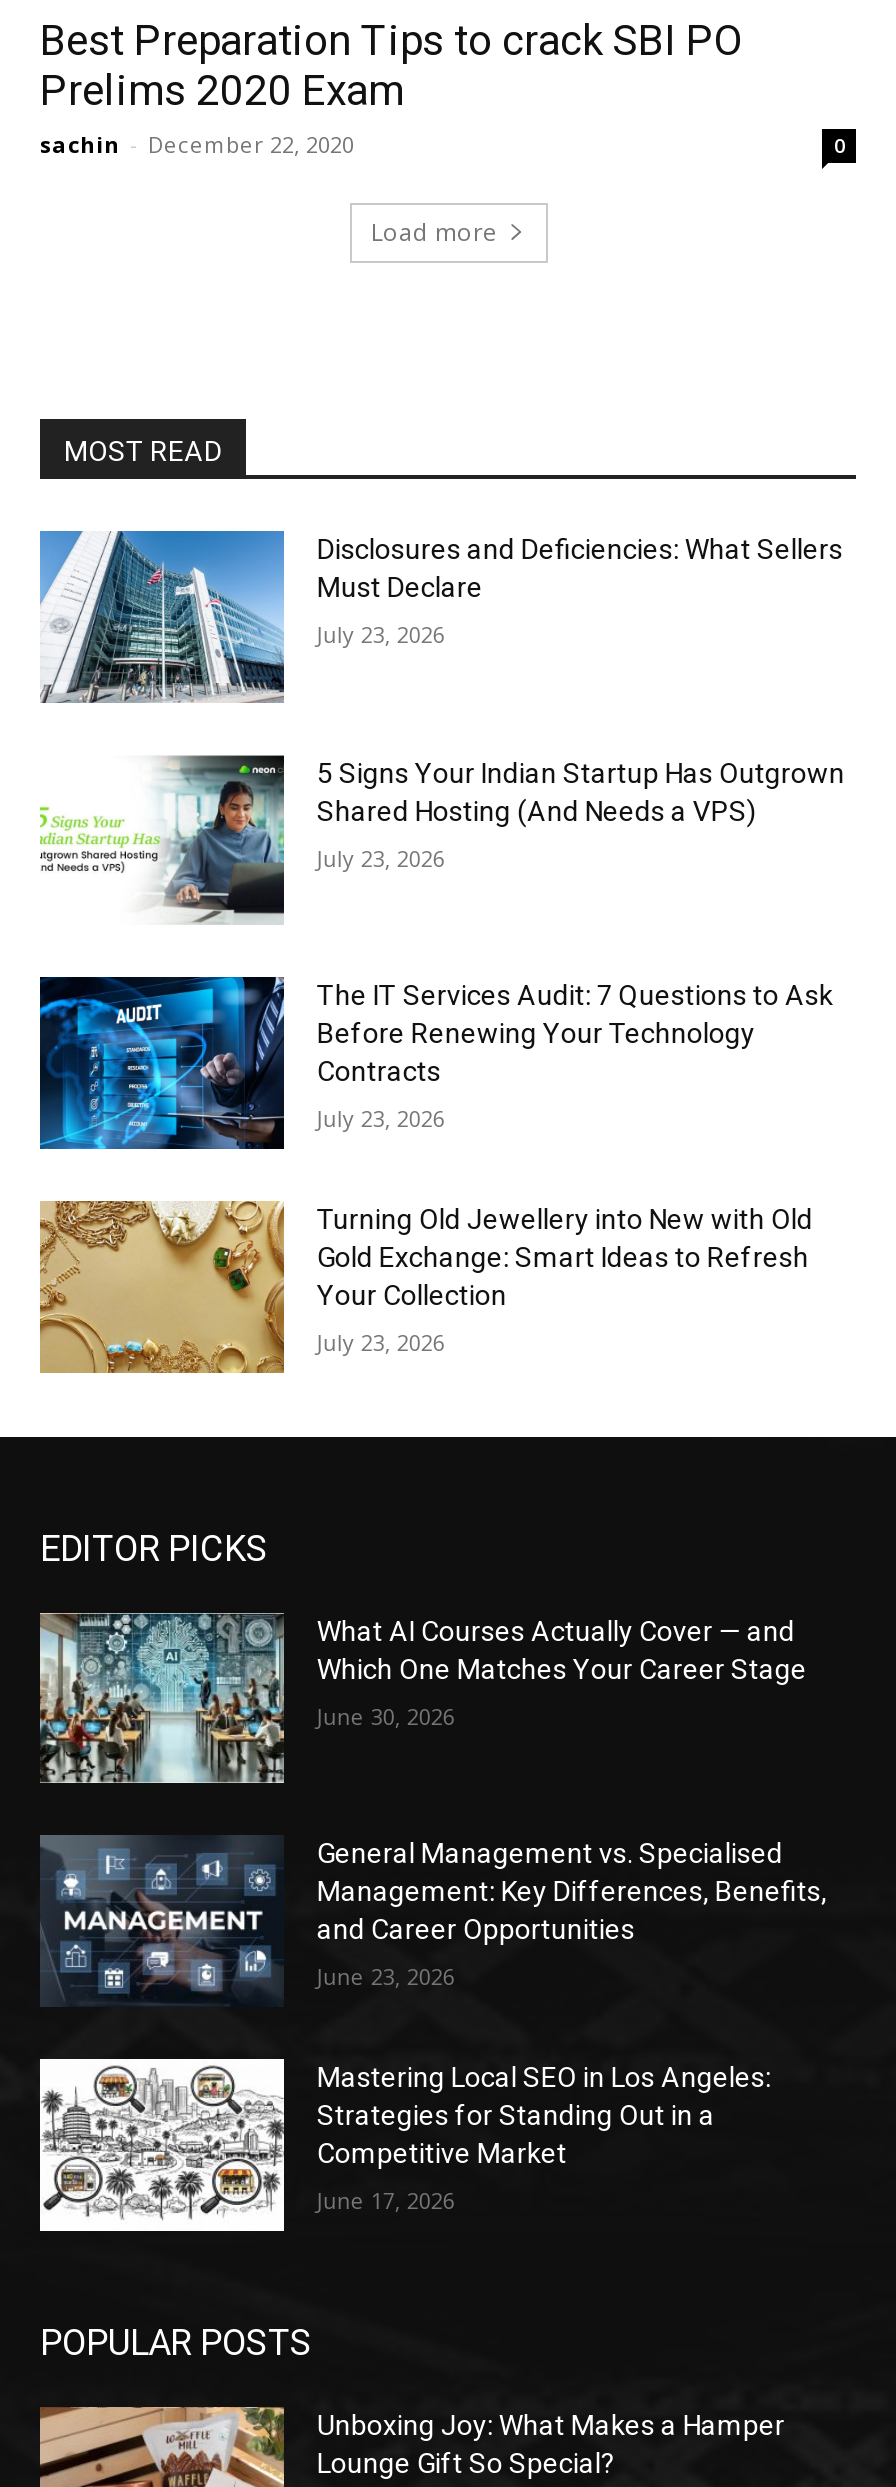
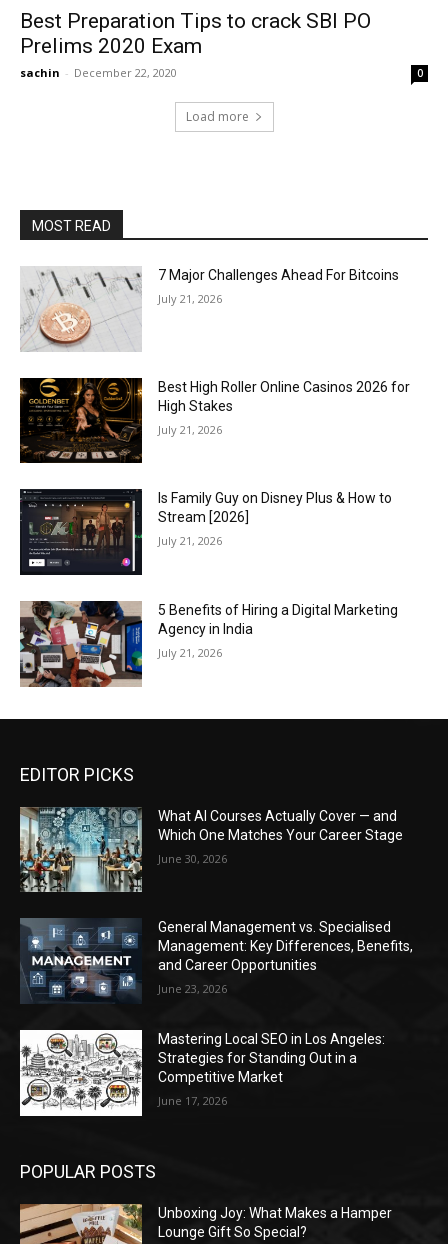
- [image]
- Disclosures and Deficiencies: What Sellers
- Must Declare
+ [image]
+ 7 Major Challenges Ahead For Bitcoins

- July 23, 2026
+ July 21, 2026

- [image]
- 5 Signs Your Indian Startup Has Outgrown
- Shared Hosting (And Needs a VPS)
+ [image]
+ Best High Roller Online Casinos 2026 for
+ High Stakes

- July 23, 2026
+ July 21, 2026

- [image]
- The IT Services Audit: 7 Questions to Ask
- Before Renewing Your Technology
- Contracts
+ [image]
+ Is Family Guy on Disney Plus & How to
+ Stream [2026]

- July 23, 2026
+ July 21, 2026

- [image]
- Turning Old Jewellery into New with Old
- Gold Exchange: Smart Ideas to Refresh
- Your Collection
+ [image]
+ 5 Benefits of Hiring a Digital Marketing
+ Agency in India

- July 23, 2026
+ July 21, 2026
